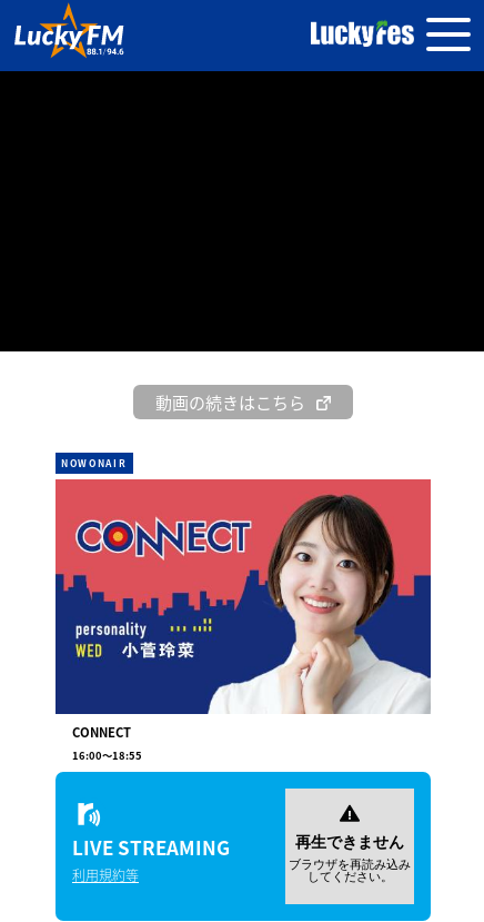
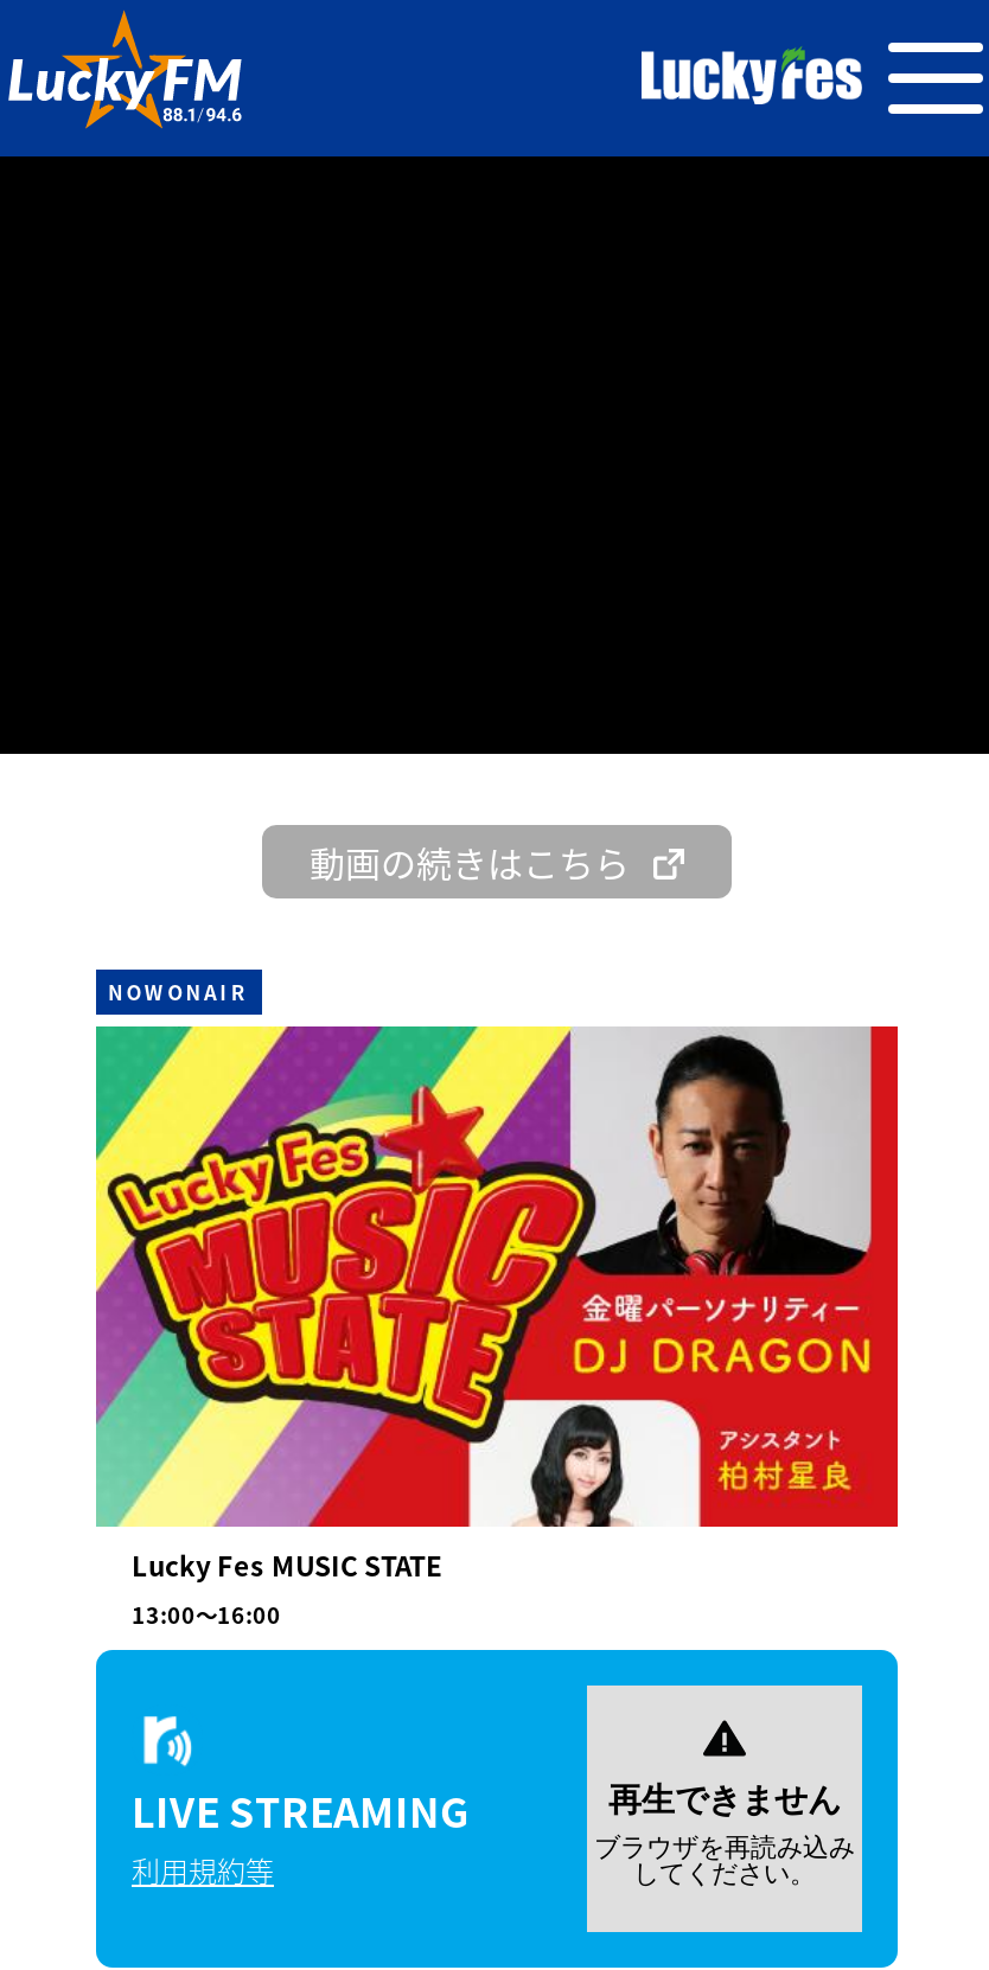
- [image]
- CONNECT
- 16:00〜18:55
+ [image]
+ Lucky Fes MUSIC STATE
+ 13:00〜16:00
